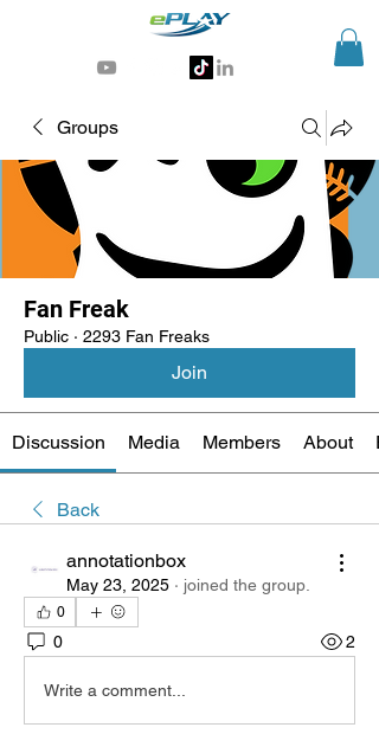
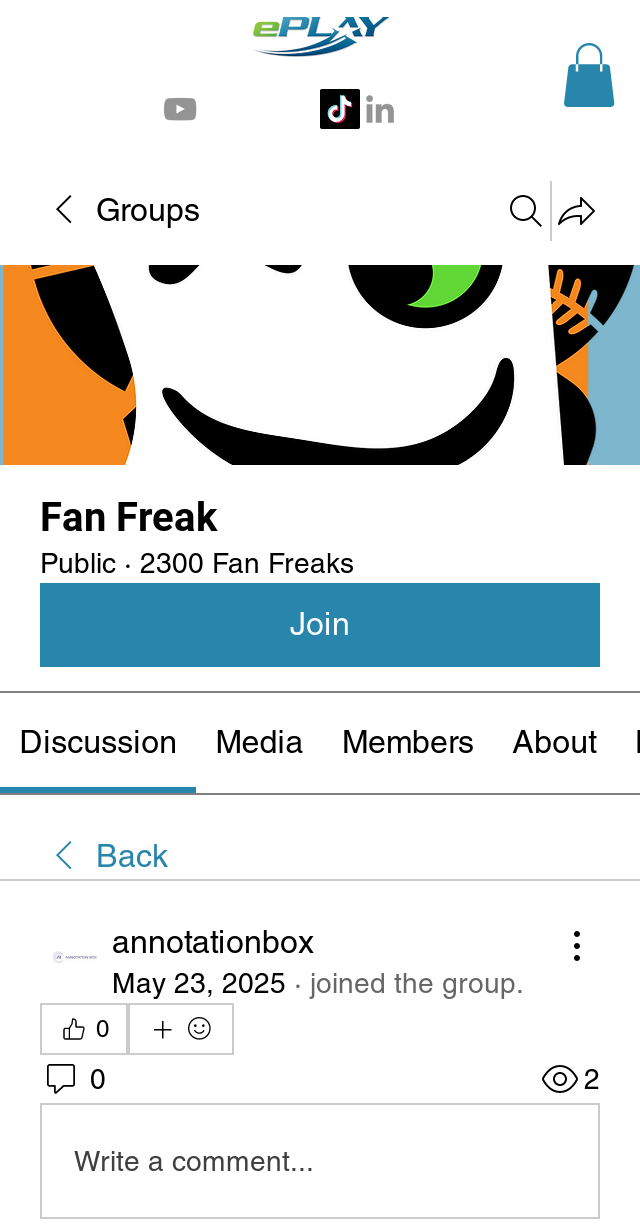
- Public · 2293 Fan Freaks
+ Public · 2300 Fan Freaks
